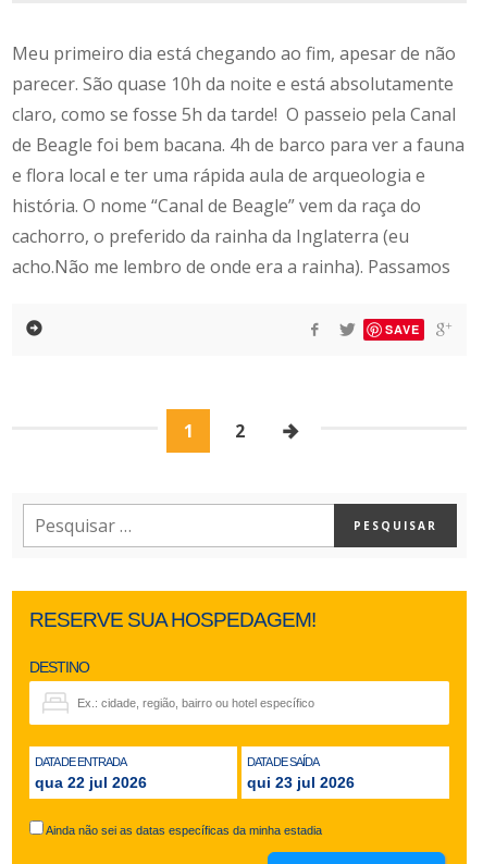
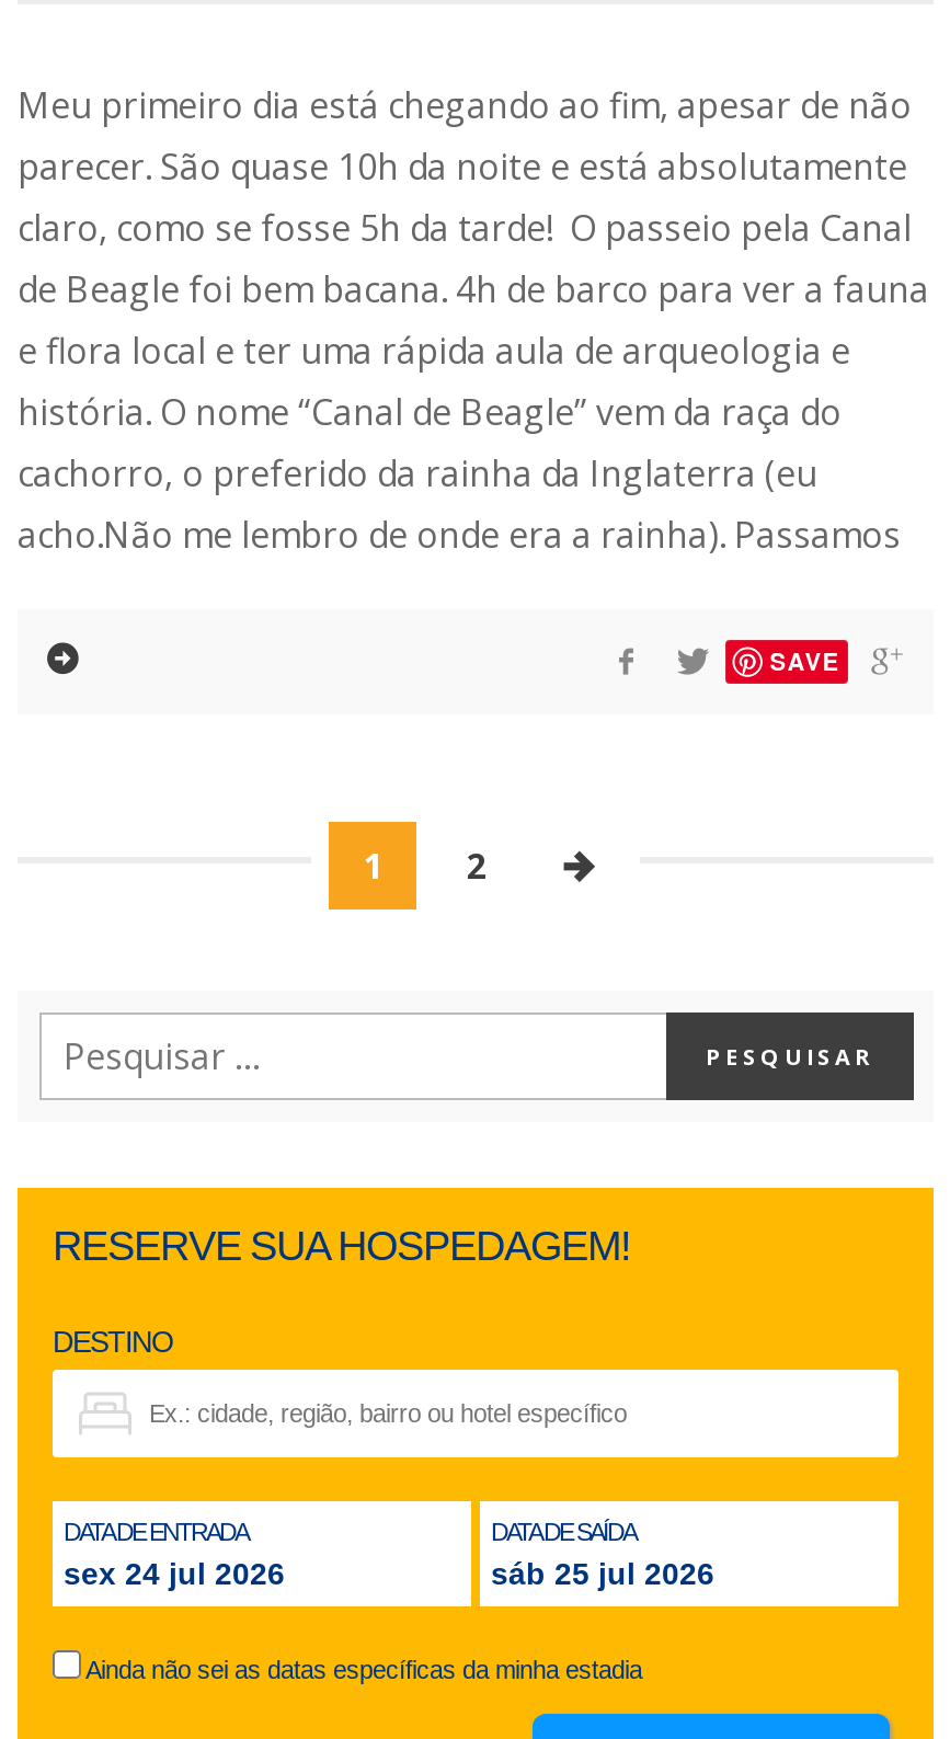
- qua 22 jul 2026
+ sex 24 jul 2026

- qui 23 jul 2026
+ sáb 25 jul 2026
